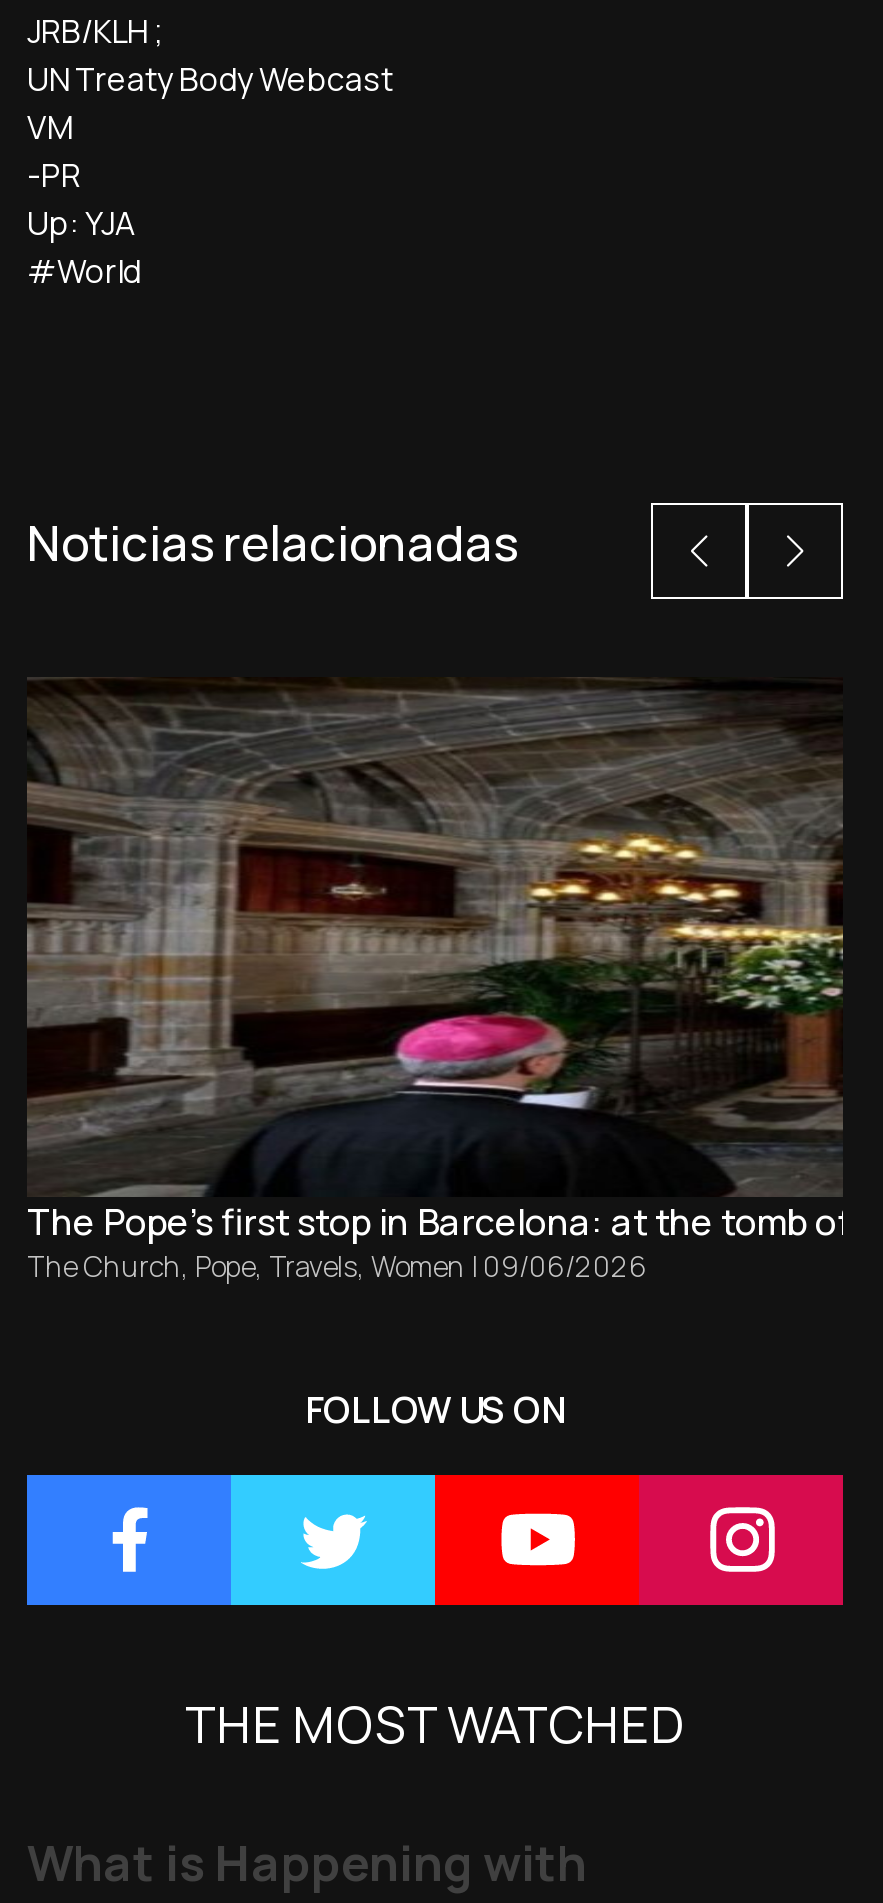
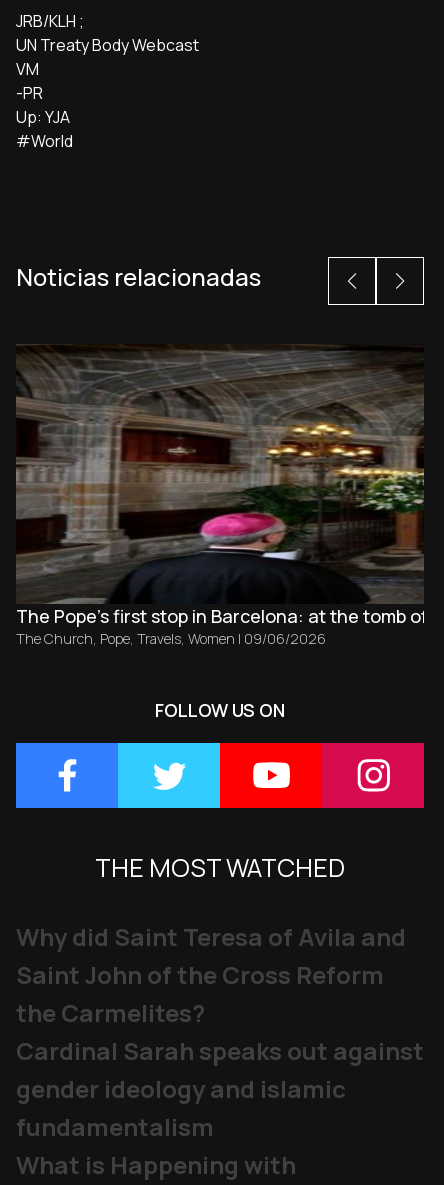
+ Why did Saint Teresa of Avila and
+ Saint John of the Cross Reform
+ the Carmelites?
+ Cardinal Sarah speaks out against
+ gender ideology and islamic
+ fundamentalism
